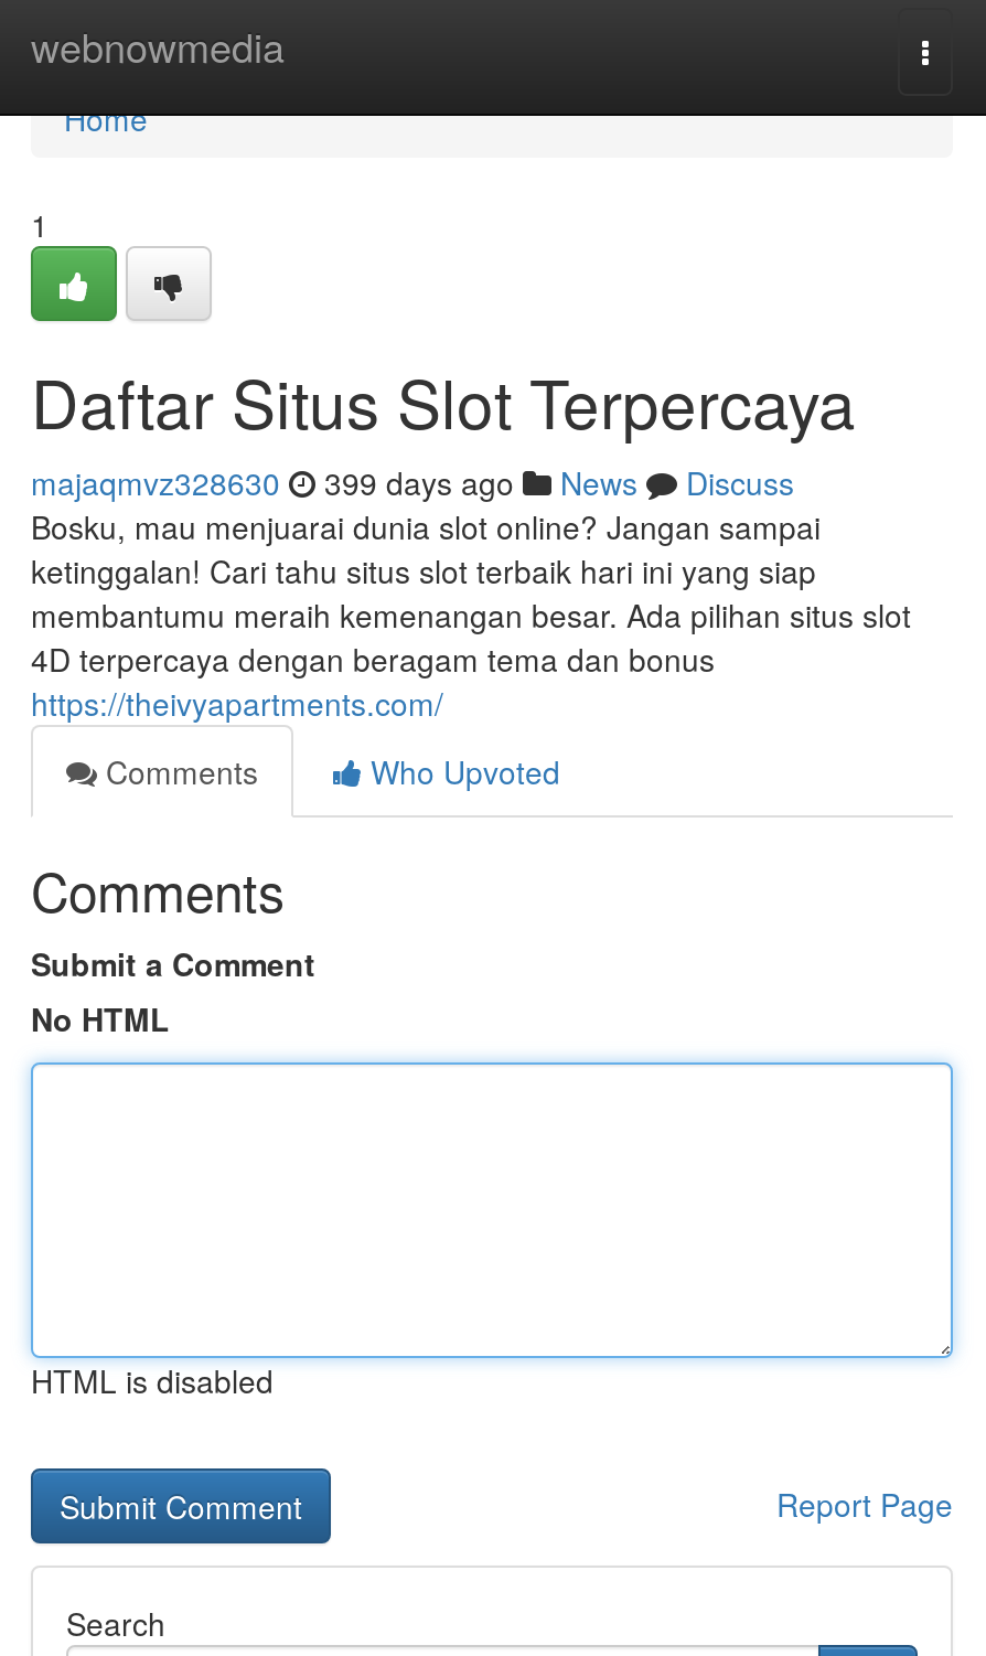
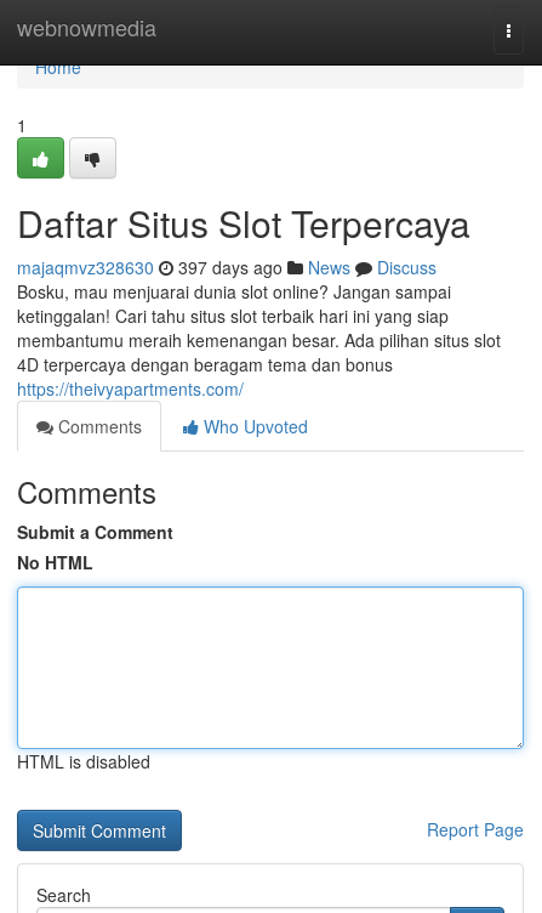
- majaqmvz328630 399 days ago News Discuss
+ majaqmvz328630 397 days ago News Discuss
